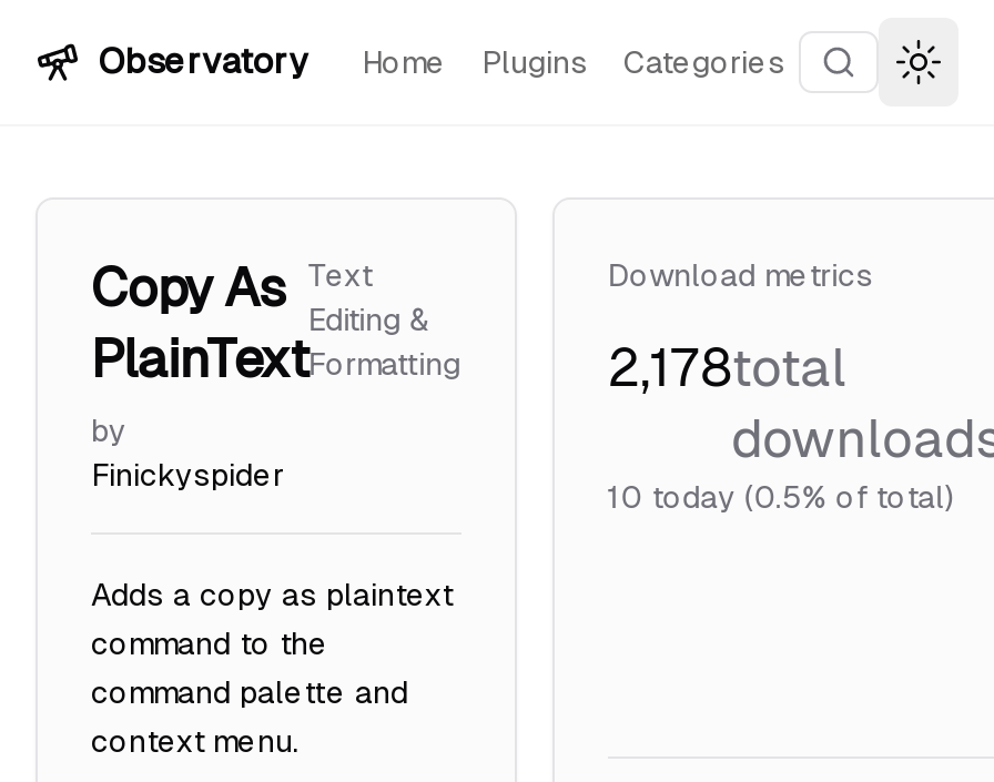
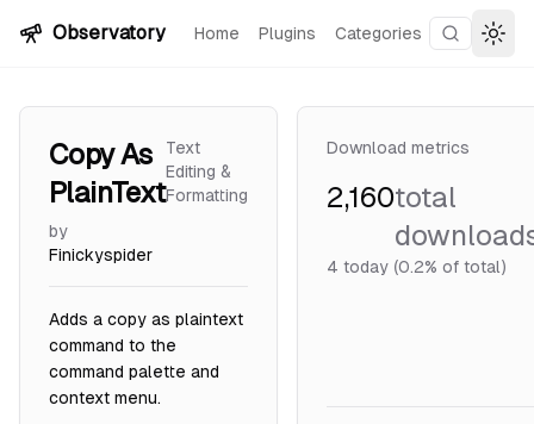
- 2,178total
+ 2,160total

- 10 today (0.5% of total)
+ 4 today (0.2% of total)
